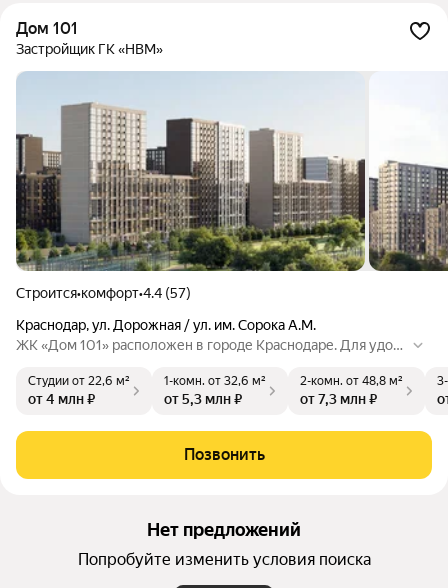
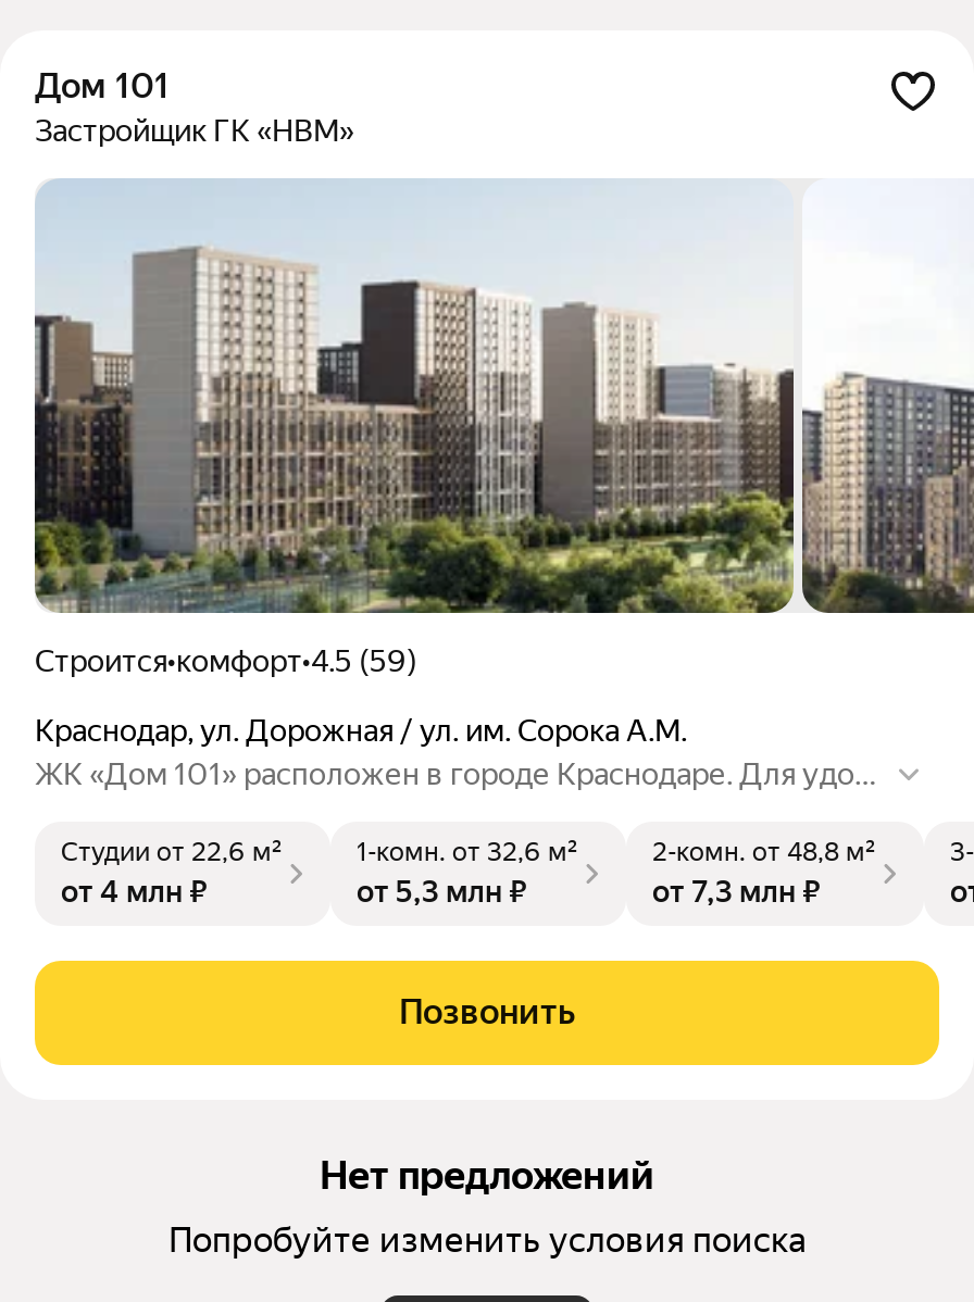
- Строится•комфорт•4.4 (57)
+ Строится•комфорт•4.5 (59)
